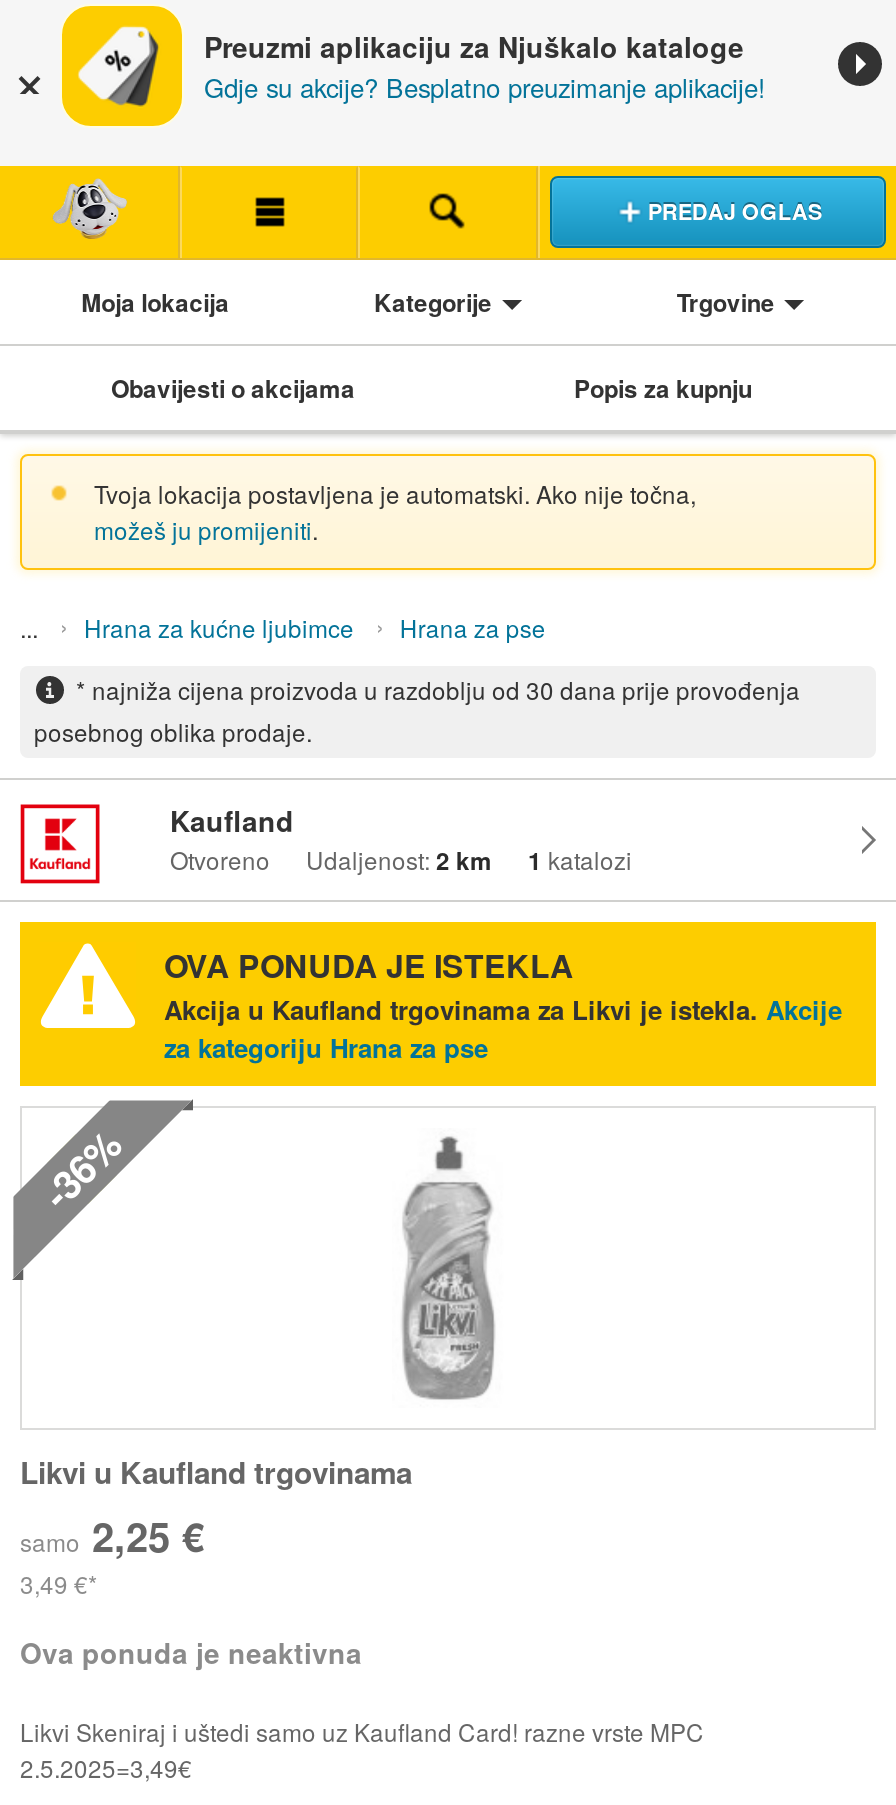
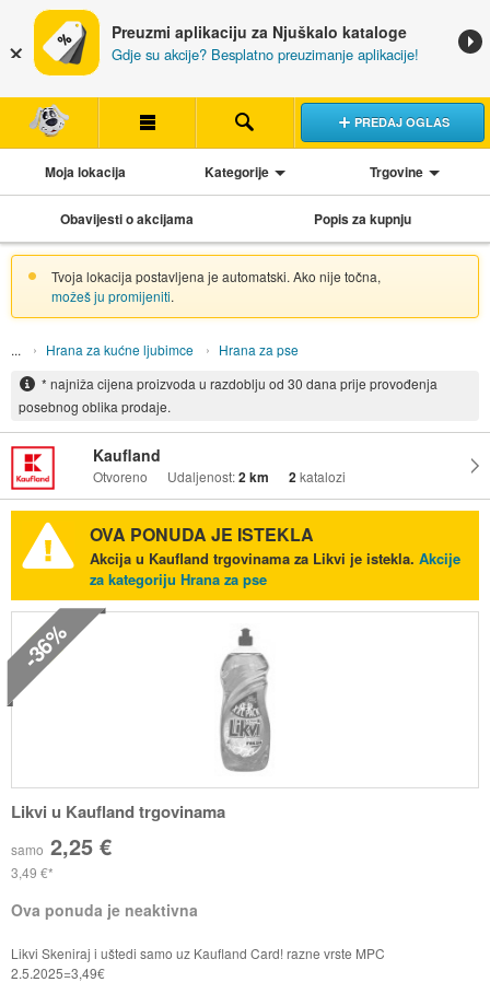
- Otvoreno Udaljenost: 2 km 1 katalozi
+ Otvoreno Udaljenost: 2 km 2 katalozi
